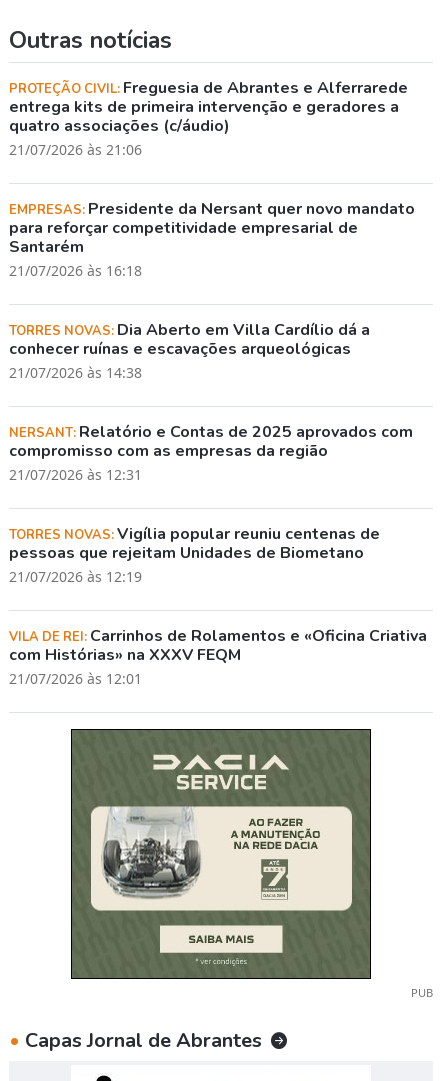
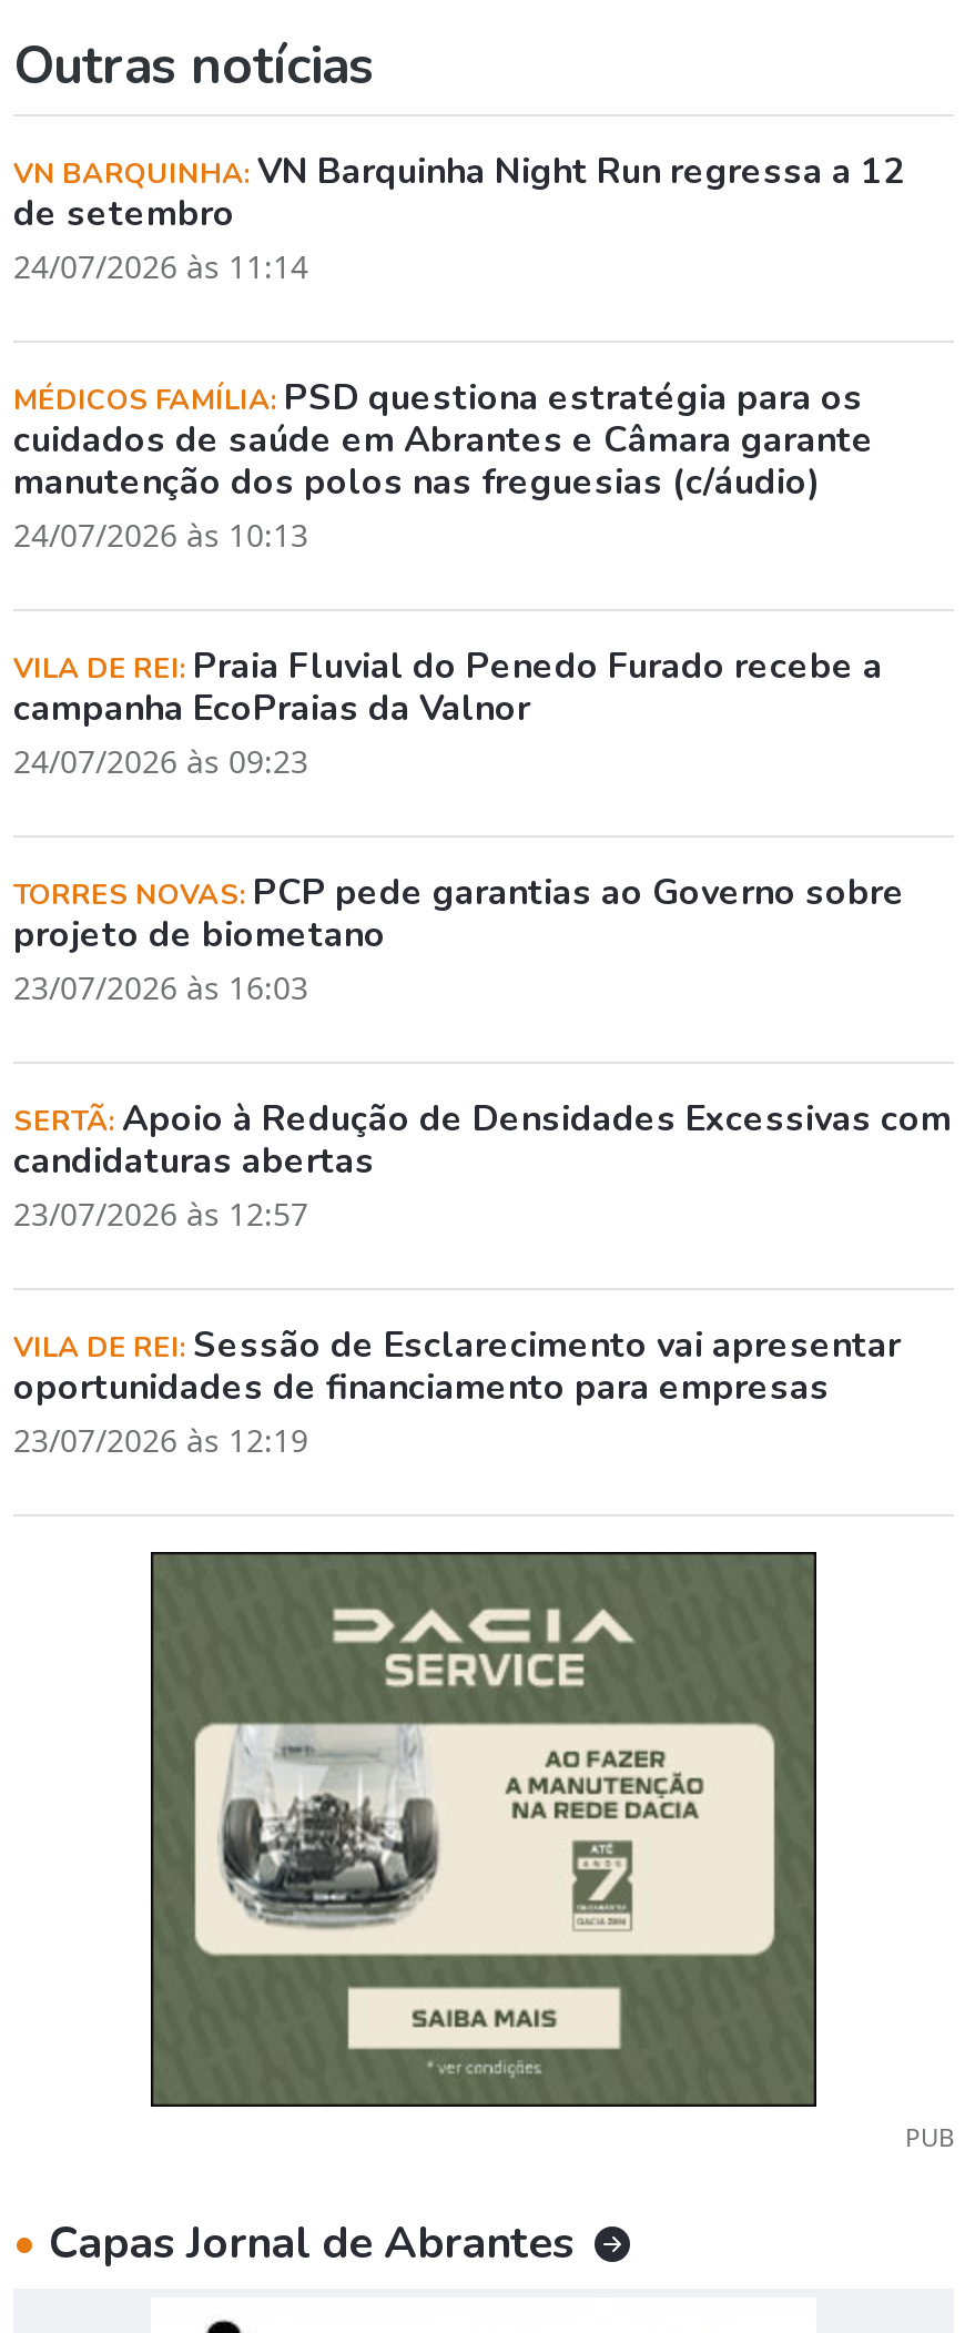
- PROTEÇÃO CIVIL: Freguesia de Abrantes e Alferrarede
- entrega kits de primeira intervenção e geradores a
- quatro associações (c/áudio)
- 21/07/2026 às 21:06
+ VN BARQUINHA: VN Barquinha Night Run regressa a 12
+ de setembro
+ 24/07/2026 às 11:14

- EMPRESAS: Presidente da Nersant quer novo mandato
- para reforçar competitividade empresarial de
- Santarém
- 21/07/2026 às 16:18
+ MÉDICOS FAMÍLIA: PSD questiona estratégia para os
+ cuidados de saúde em Abrantes e Câmara garante
+ manutenção dos polos nas freguesias (c/áudio)
+ 24/07/2026 às 10:13

- TORRES NOVAS: Dia Aberto em Villa Cardílio dá a
- conhecer ruínas e escavações arqueológicas
- 21/07/2026 às 14:38
+ VILA DE REI: Praia Fluvial do Penedo Furado recebe a
+ campanha EcoPraias da Valnor
+ 24/07/2026 às 09:23

- NERSANT: Relatório e Contas de 2025 aprovados com
- compromisso com as empresas da região
- 21/07/2026 às 12:31
+ TORRES NOVAS: PCP pede garantias ao Governo sobre
+ projeto de biometano
+ 23/07/2026 às 16:03

- TORRES NOVAS: Vigília popular reuniu centenas de
- pessoas que rejeitam Unidades de Biometano
- 21/07/2026 às 12:19
+ SERTÃ: Apoio à Redução de Densidades Excessivas com
+ candidaturas abertas
+ 23/07/2026 às 12:57

- VILA DE REI: Carrinhos de Rolamentos e «Oficina Criativa
- com Histórias» na XXXV FEQM
- 21/07/2026 às 12:01
+ VILA DE REI: Sessão de Esclarecimento vai apresentar
+ oportunidades de financiamento para empresas
+ 23/07/2026 às 12:19
